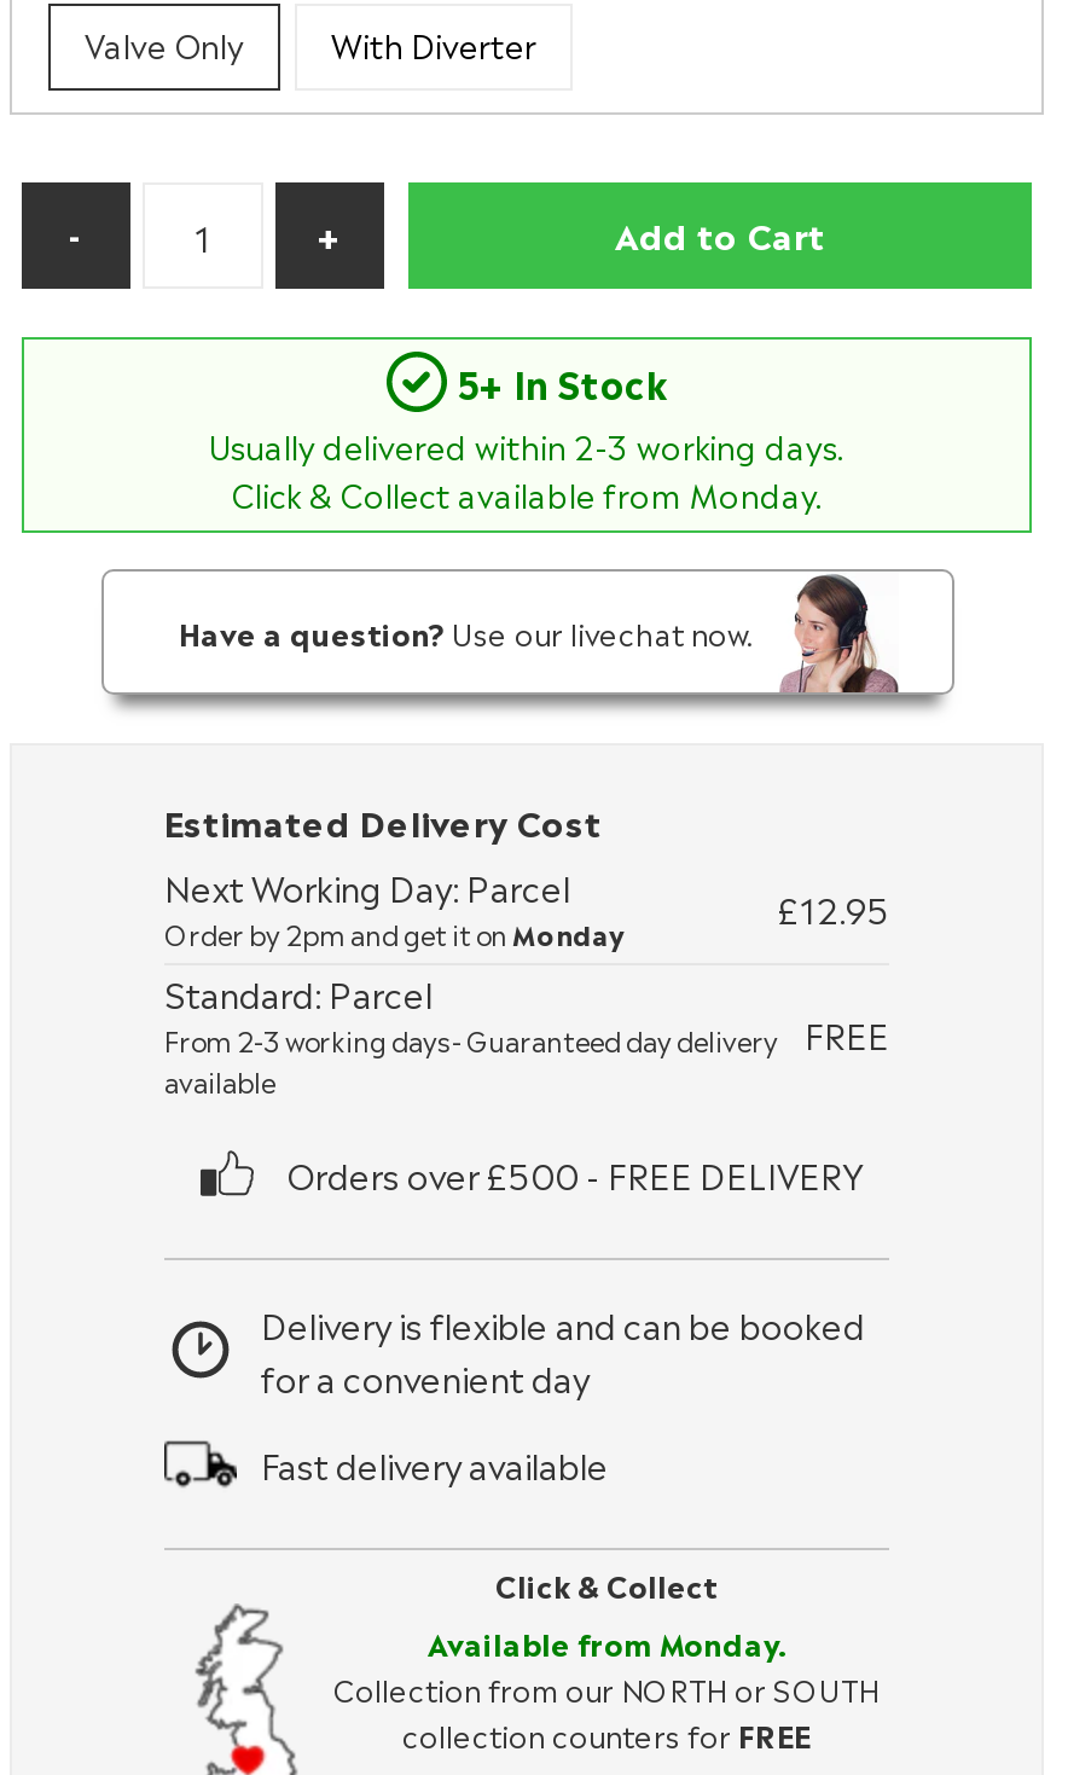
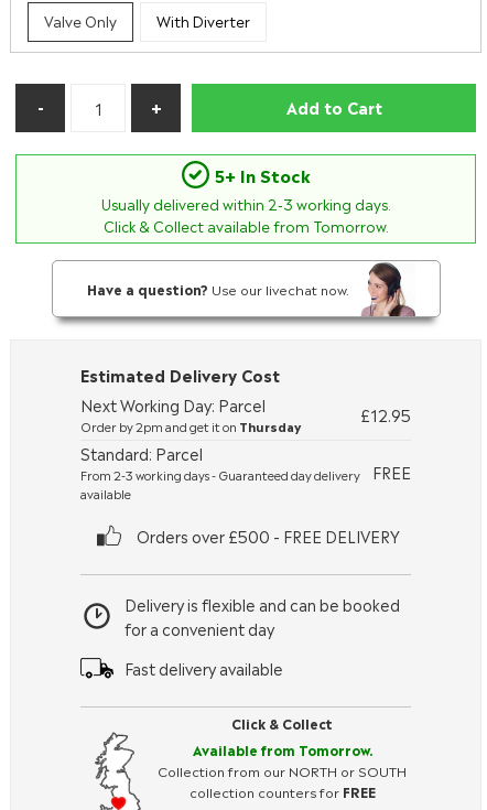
- Click & Collect available from Monday.
+ Click & Collect available from Tomorrow.

- Order by 2pm and get it on Monday
+ Order by 2pm and get it on Thursday

- Available from Monday.
+ Available from Tomorrow.
